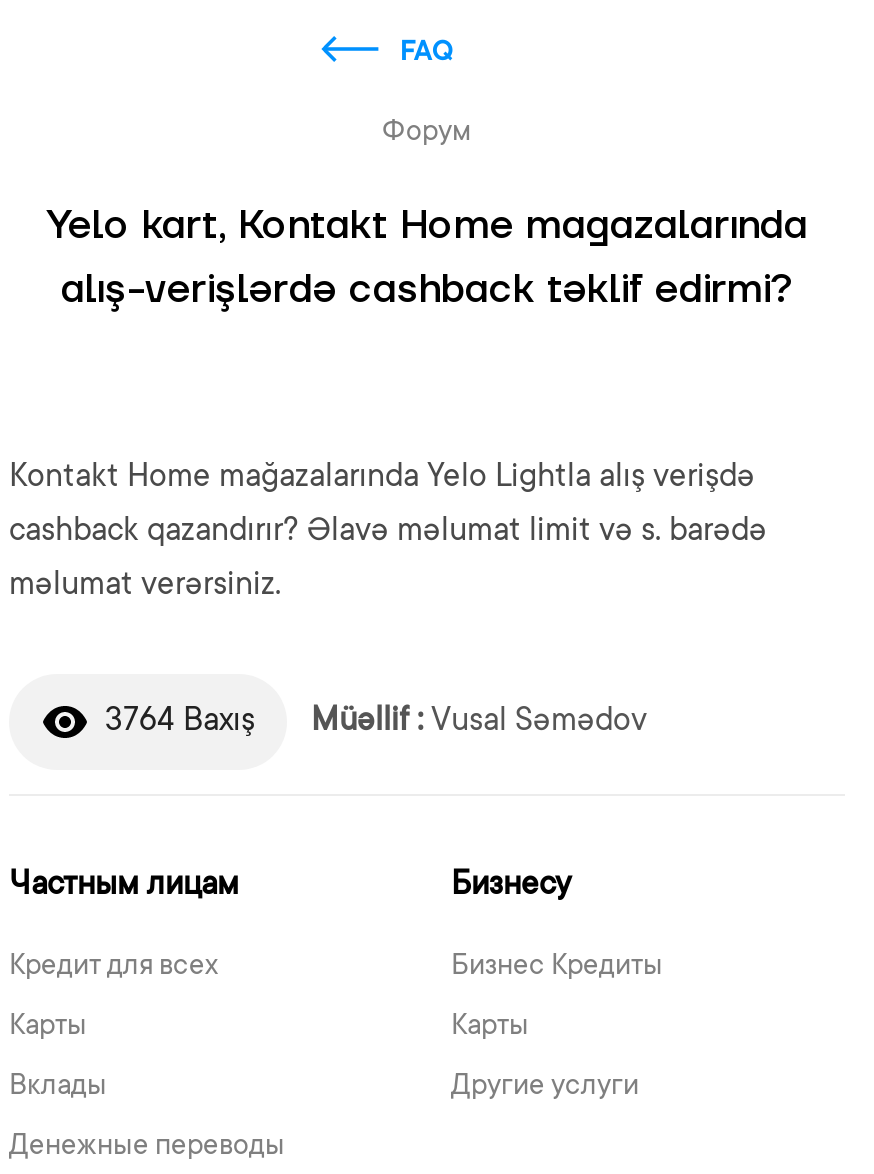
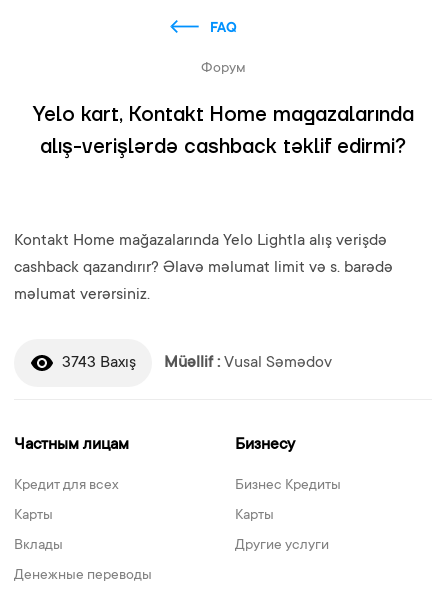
- 3764 Baxış Müəllif : Vusal Səmədov
+ 3743 Baxış Müəllif : Vusal Səmədov
